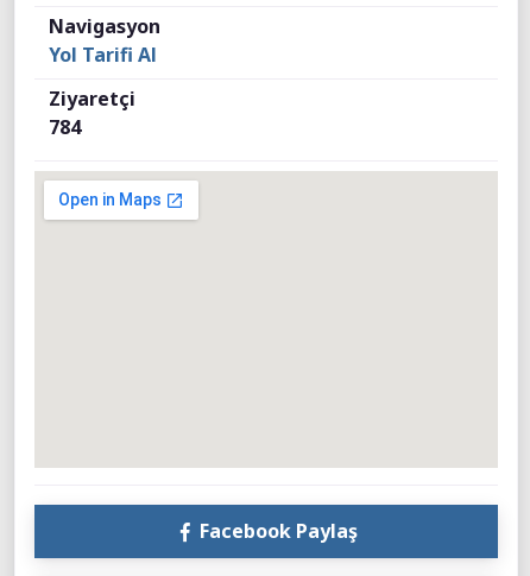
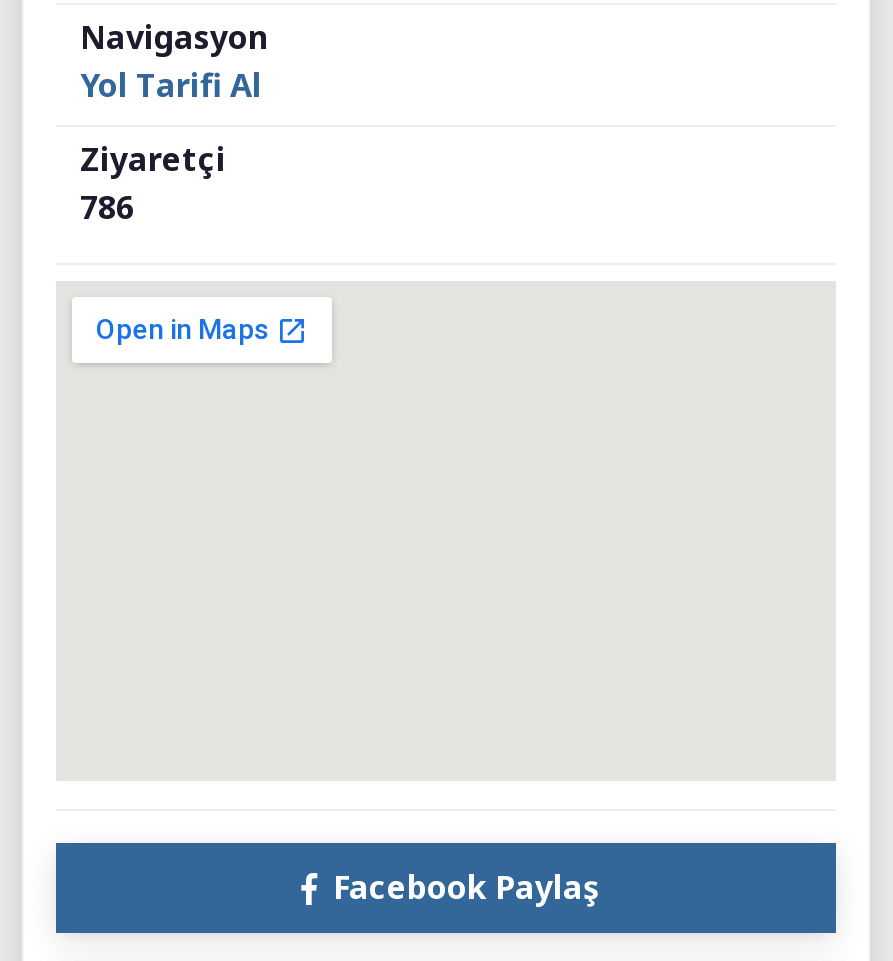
- 784
+ 786
